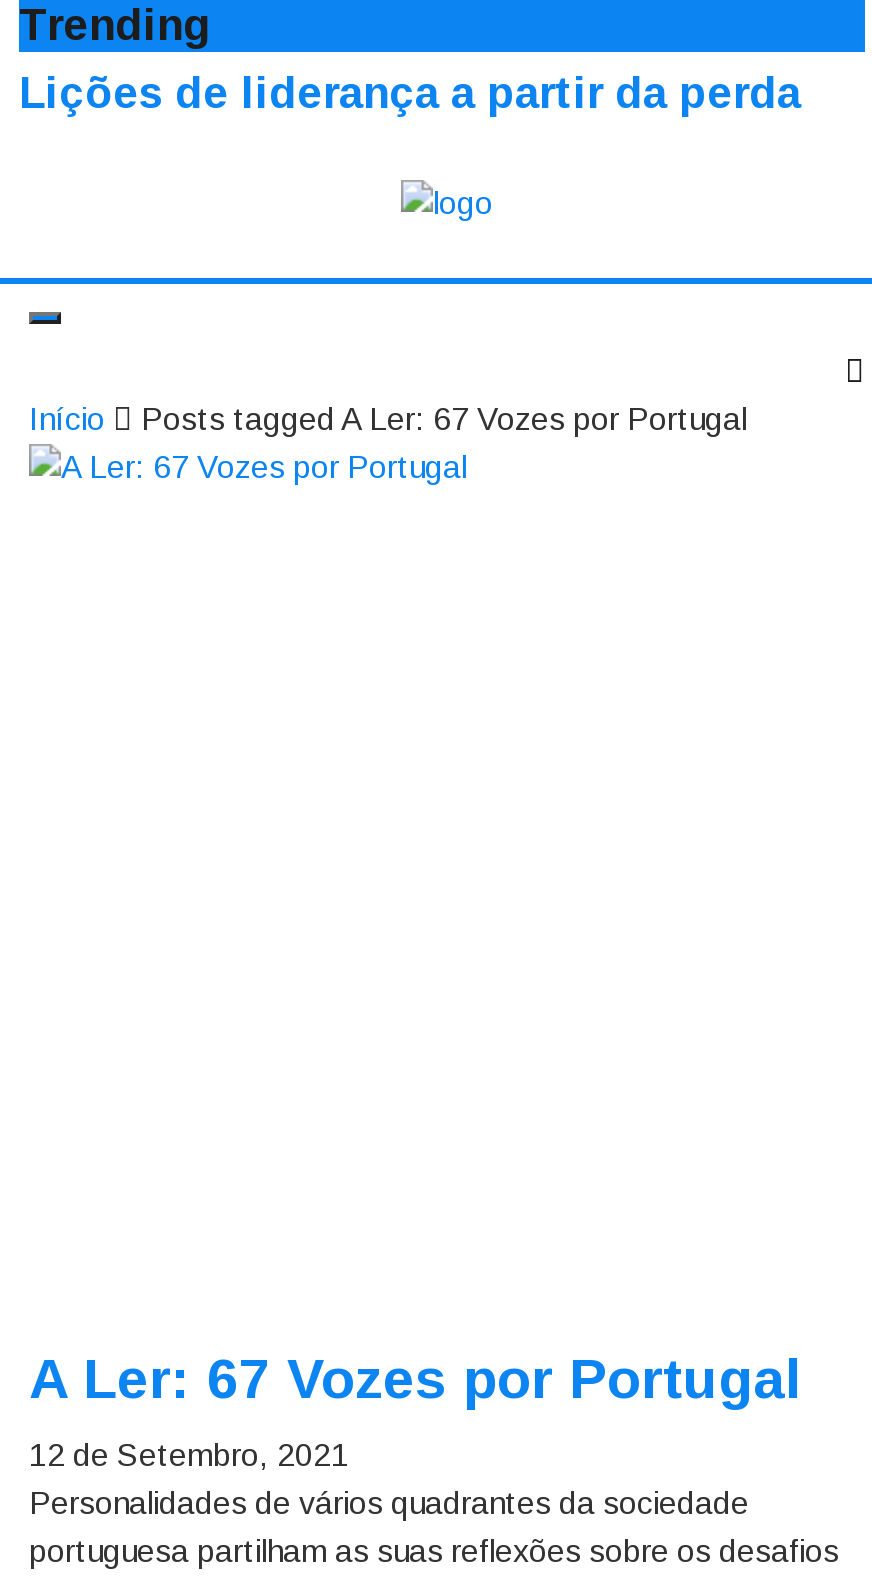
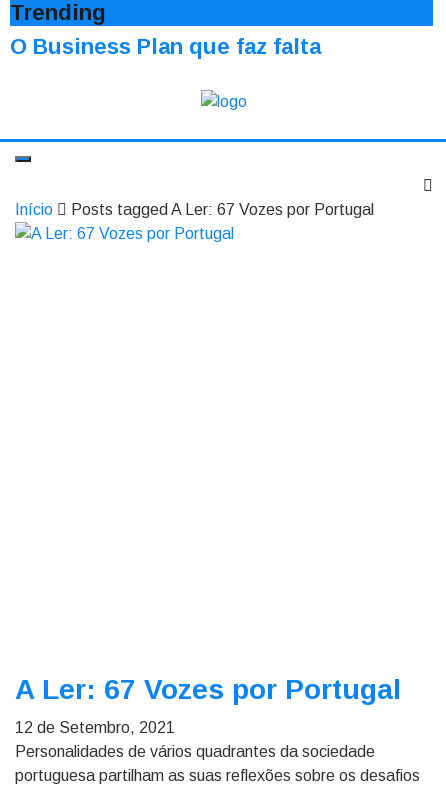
- Lições de liderança a partir da perda
+ O Business Plan que faz falta
